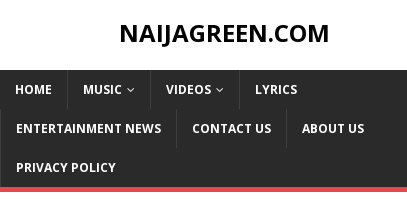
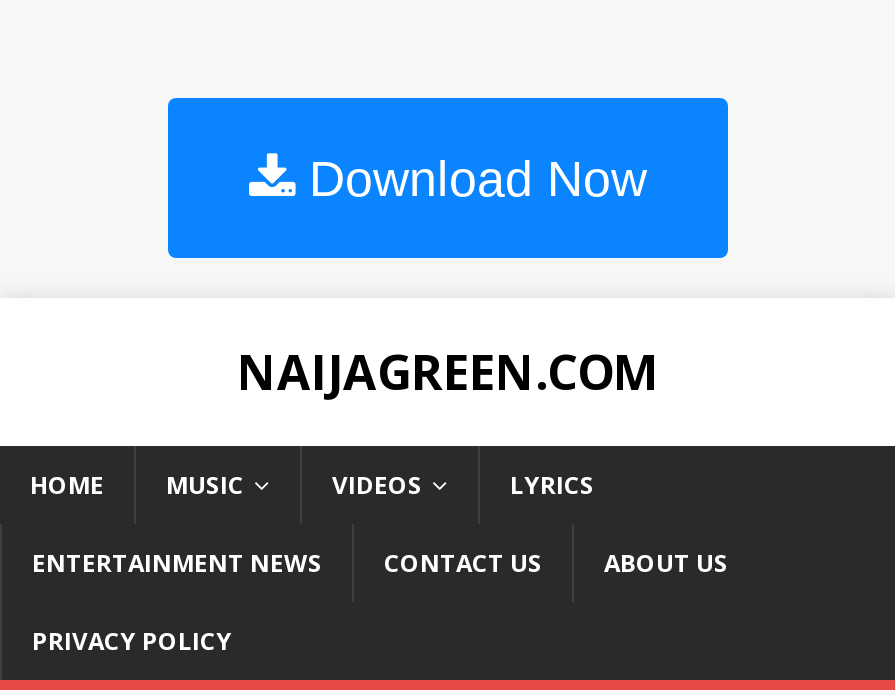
+ Download Now
